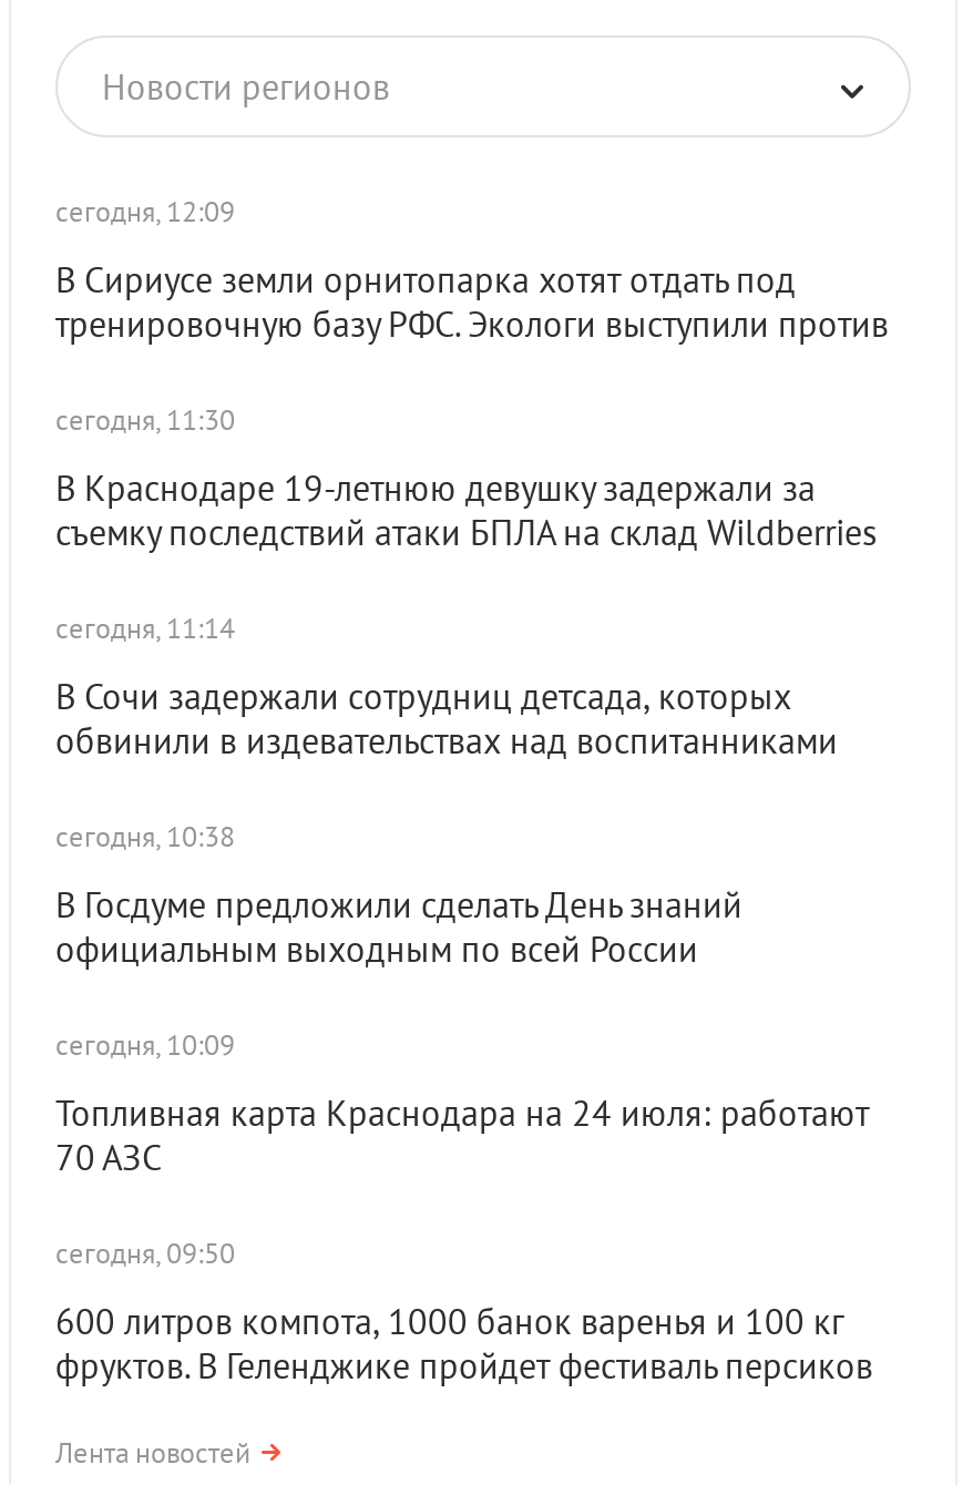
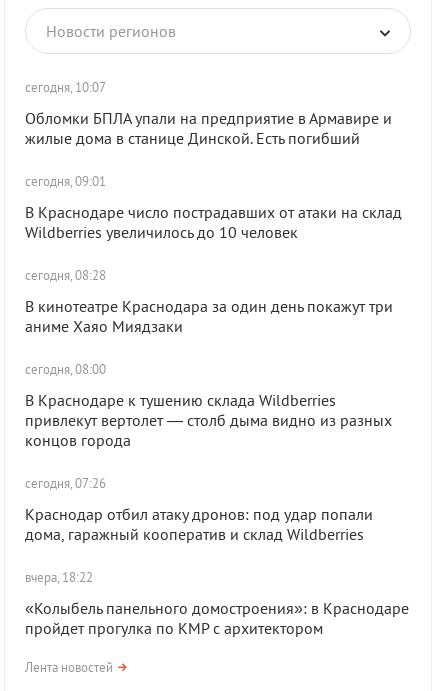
- сегодня, 12:09
+ сегодня, 10:07

- В Сириусе земли орнитопарка хотят отдать под
- тренировочную базу РФС. Экологи выступили против
+ Обломки БПЛА упали на предприятие в Армавире и
+ жилые дома в станице Динской. Есть погибший

- сегодня, 11:30
+ сегодня, 09:01

- В Краснодаре 19-летнюю девушку задержали за
- съемку последствий атаки БПЛА на склад Wildberries
+ В Краснодаре число пострадавших от атаки на склад
+ Wildberries увеличилось до 10 человек

- сегодня, 11:14
+ сегодня, 08:28

- В Сочи задержали сотрудниц детсада, которых
- обвинили в издевательствах над воспитанниками
+ В кинотеатре Краснодара за один день покажут три
+ аниме Хаяо Миядзаки

- сегодня, 10:38
+ сегодня, 08:00

- В Госдуме предложили сделать День знаний
- официальным выходным по всей России
+ В Краснодаре к тушению склада Wildberries
+ привлекут вертолет — столб дыма видно из разных
+ концов города

- сегодня, 10:09
+ сегодня, 07:26

- Топливная карта Краснодара на 24 июля: работают
- 70 АЗС
+ Краснодар отбил атаку дронов: под удар попали
+ дома, гаражный кооператив и склад Wildberries

- сегодня, 09:50
+ вчера, 18:22

- 600 литров компота, 1000 банок варенья и 100 кг
- фруктов. В Геленджике пройдет фестиваль персиков
+ «Колыбель панельного домостроения»: в Краснодаре
+ пройдет прогулка по КМР с архитектором
